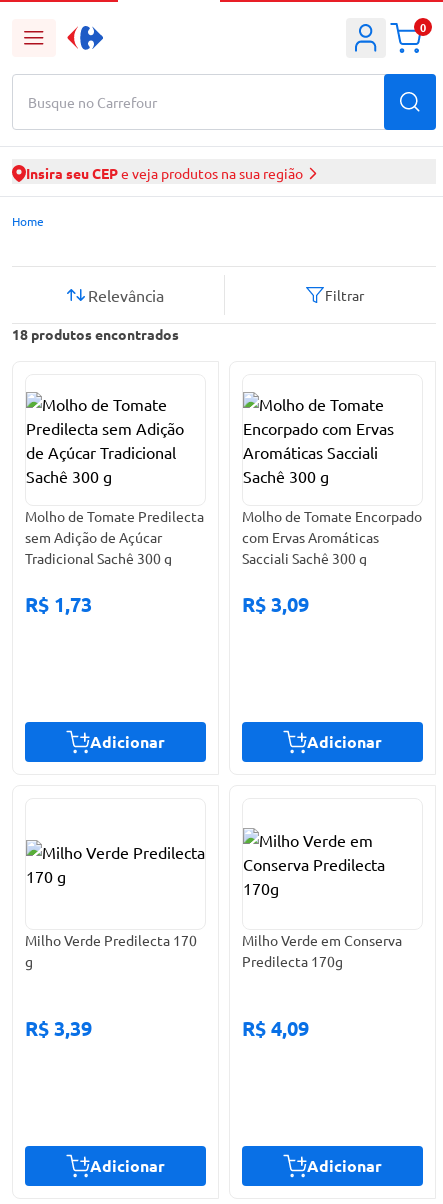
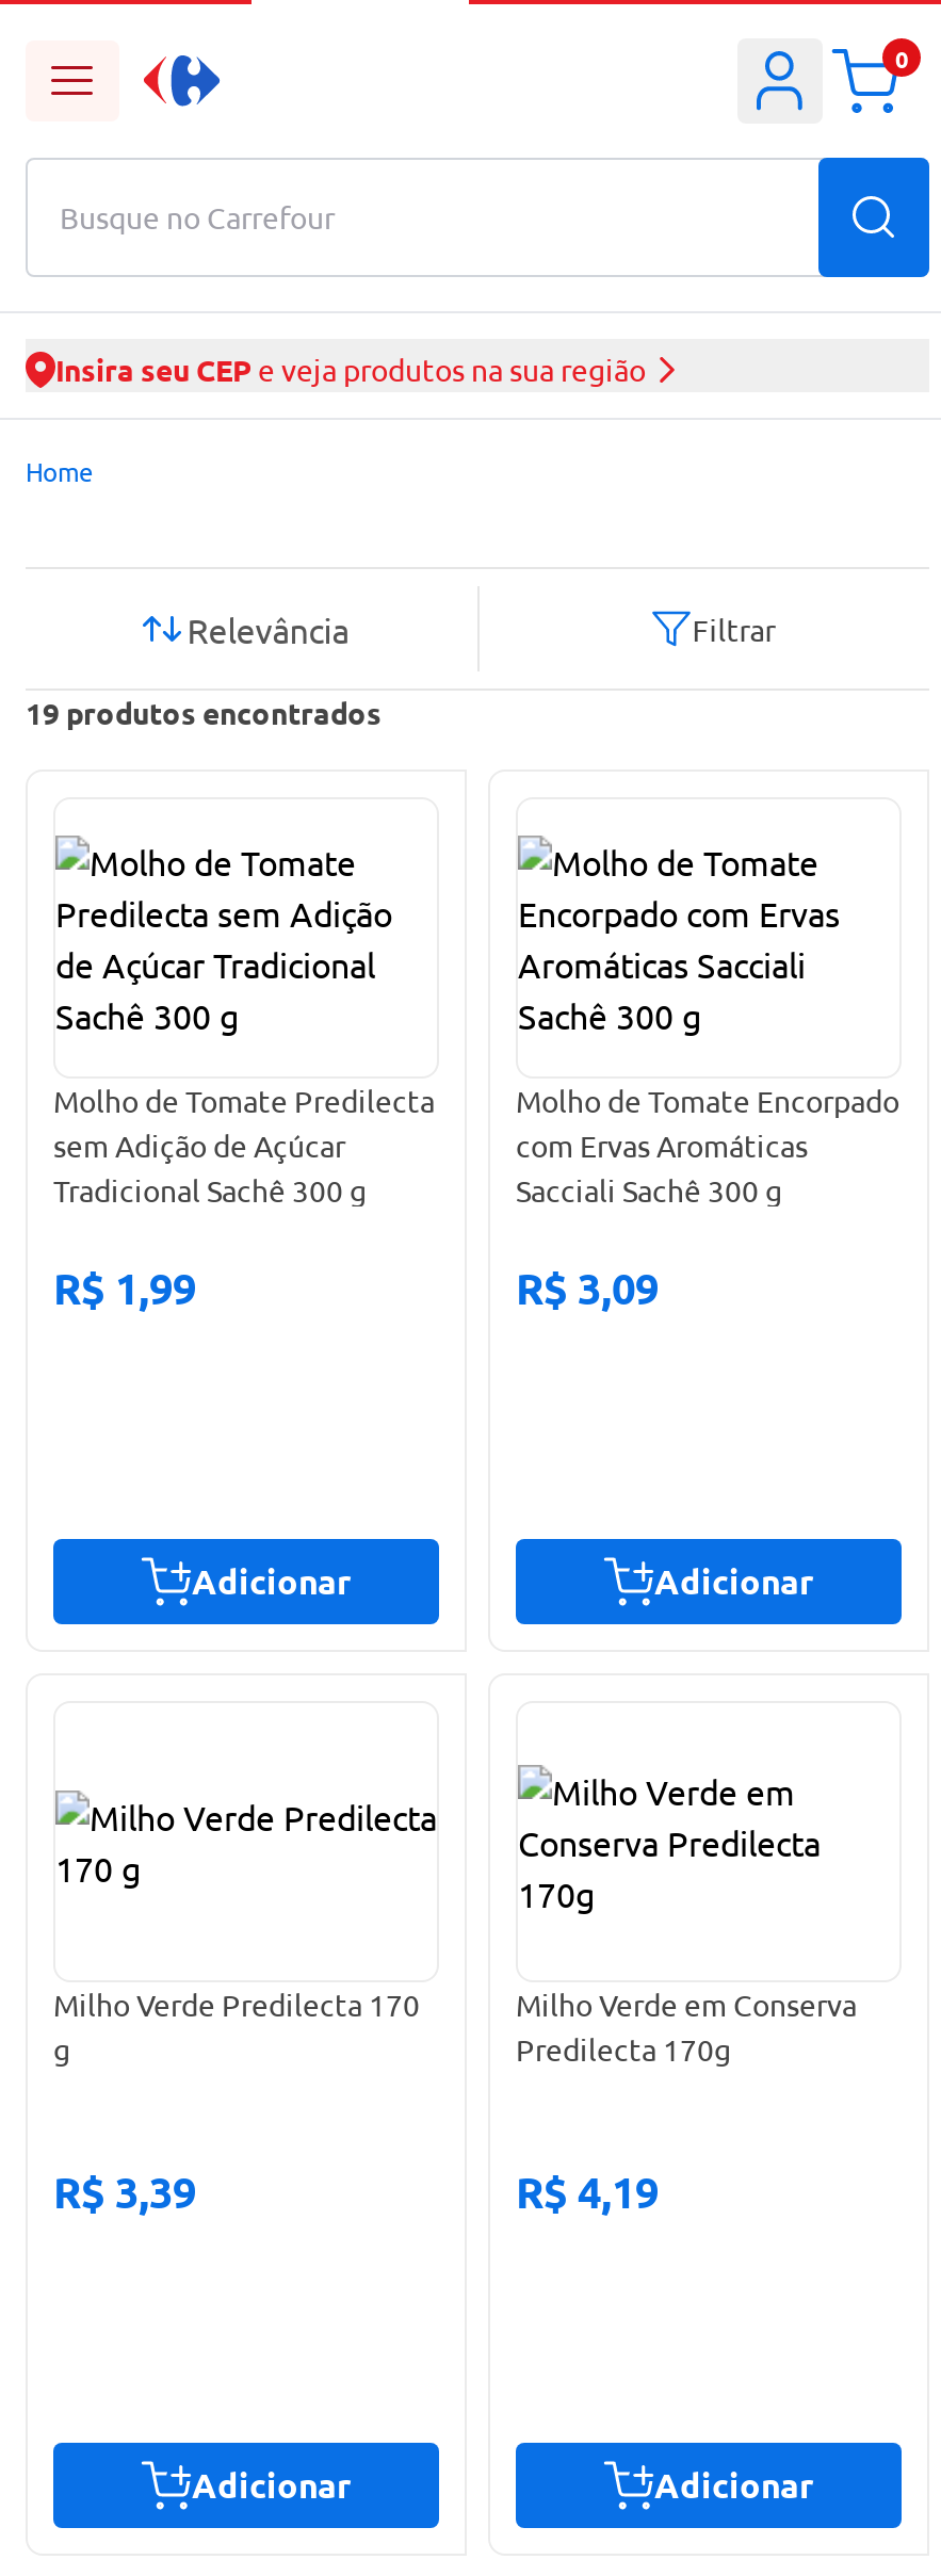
- 18 produtos encontrados
+ 19 produtos encontrados

- R$ 1,73
+ R$ 1,99

- R$ 4,09
+ R$ 4,19
